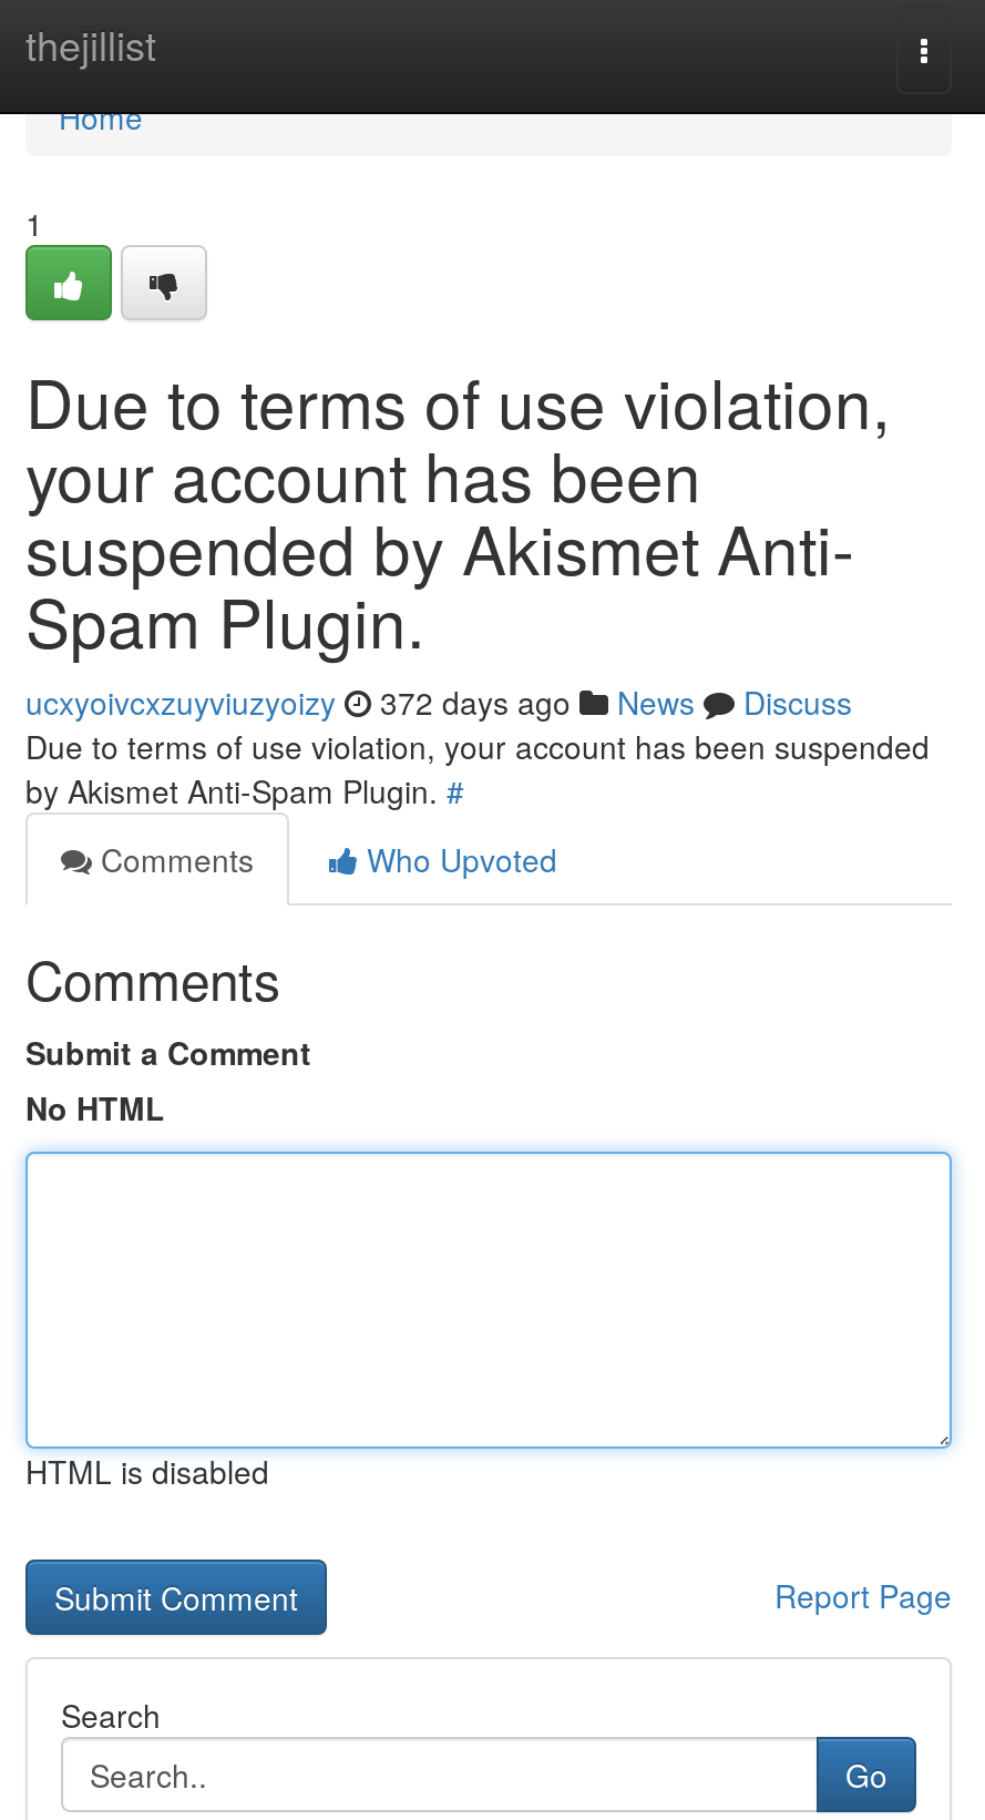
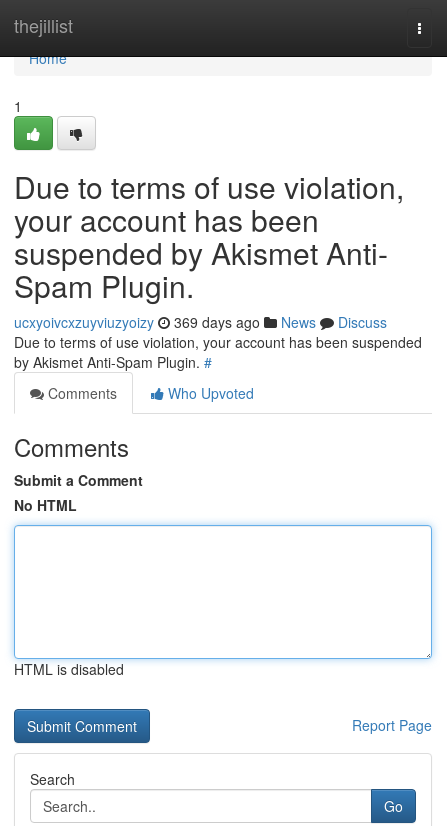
- ucxyoivcxzuyviuzyoizy 372 days ago News Discuss
+ ucxyoivcxzuyviuzyoizy 369 days ago News Discuss
